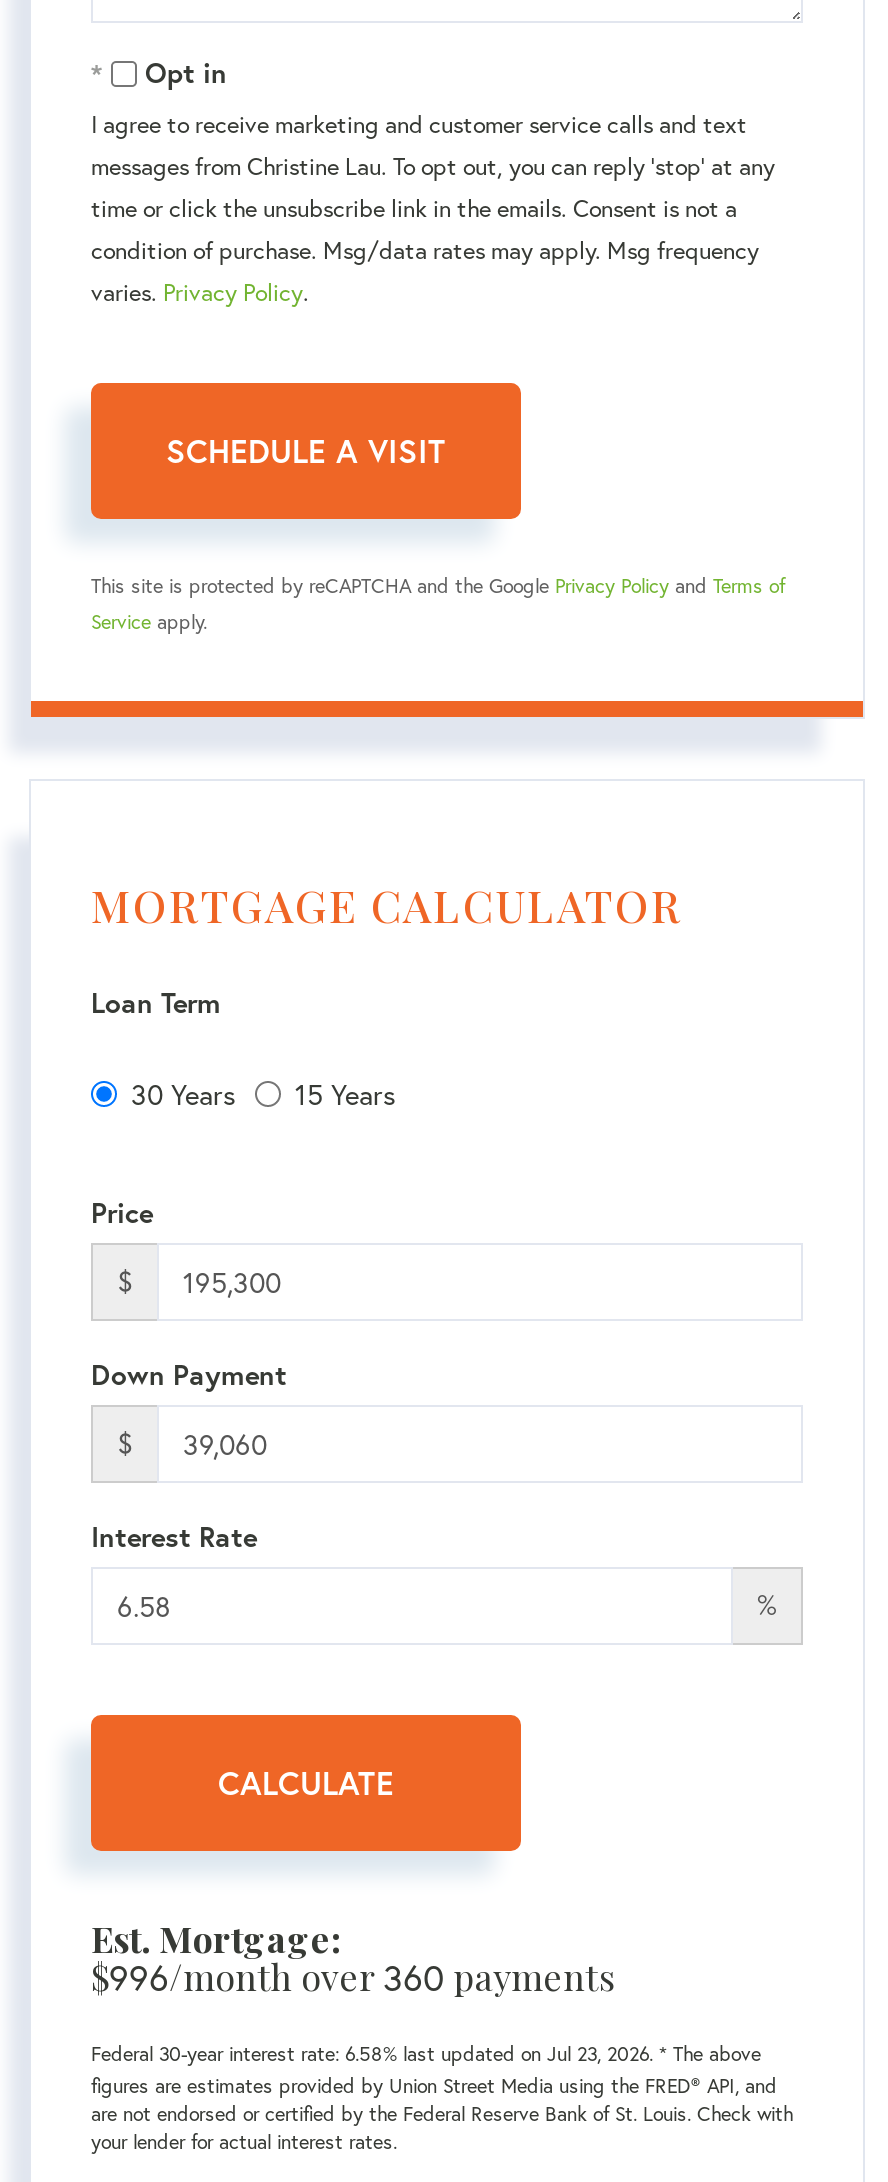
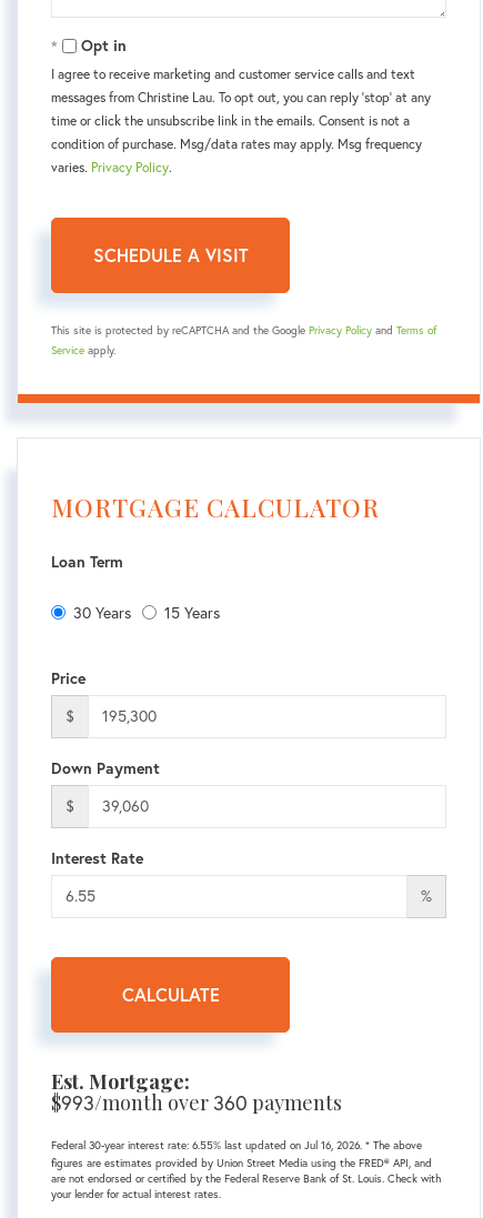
- $996/month over 360 payments
+ $993/month over 360 payments

- Federal 30-year interest rate: 6.58% last updated on Jul 23, 2026. * The above
+ Federal 30-year interest rate: 6.55% last updated on Jul 16, 2026. * The above
